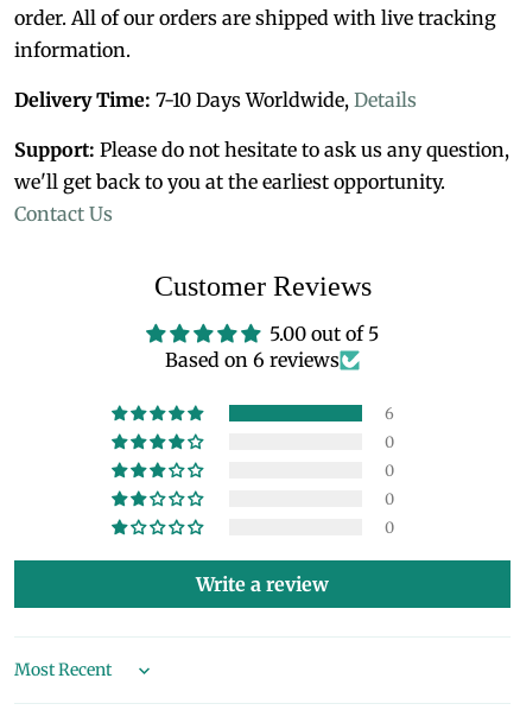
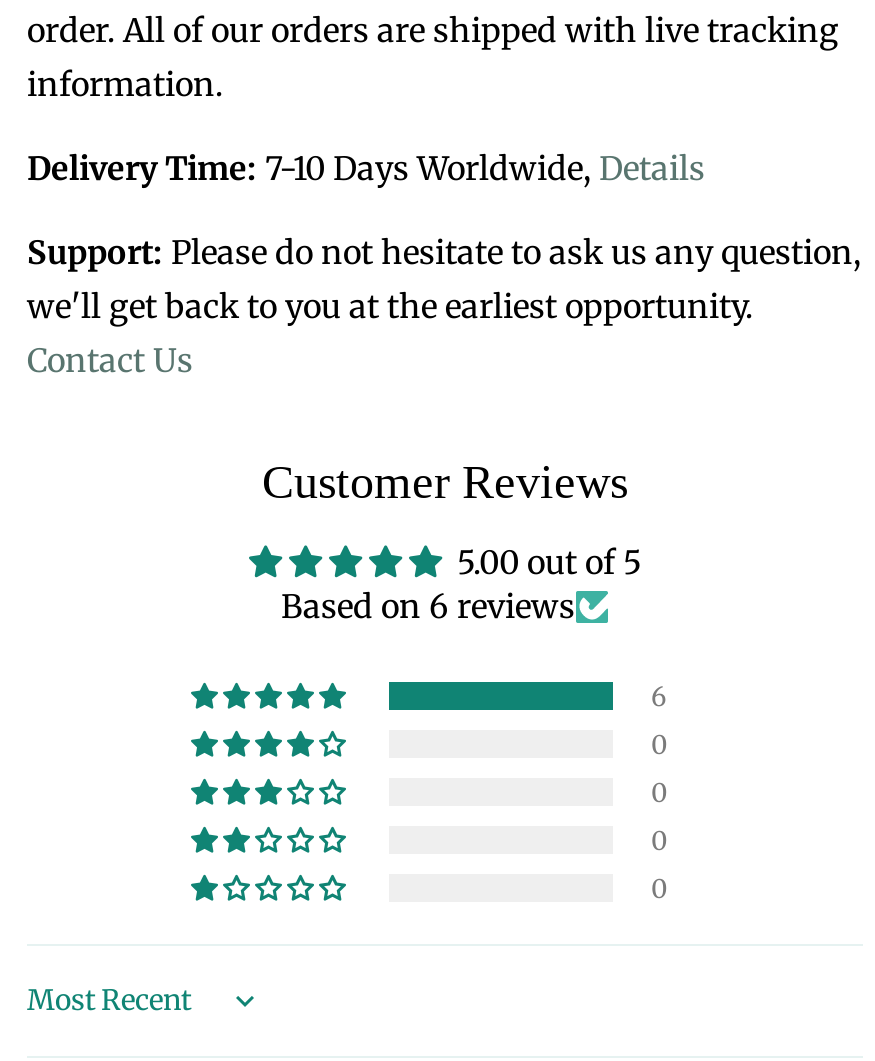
- Write a review
